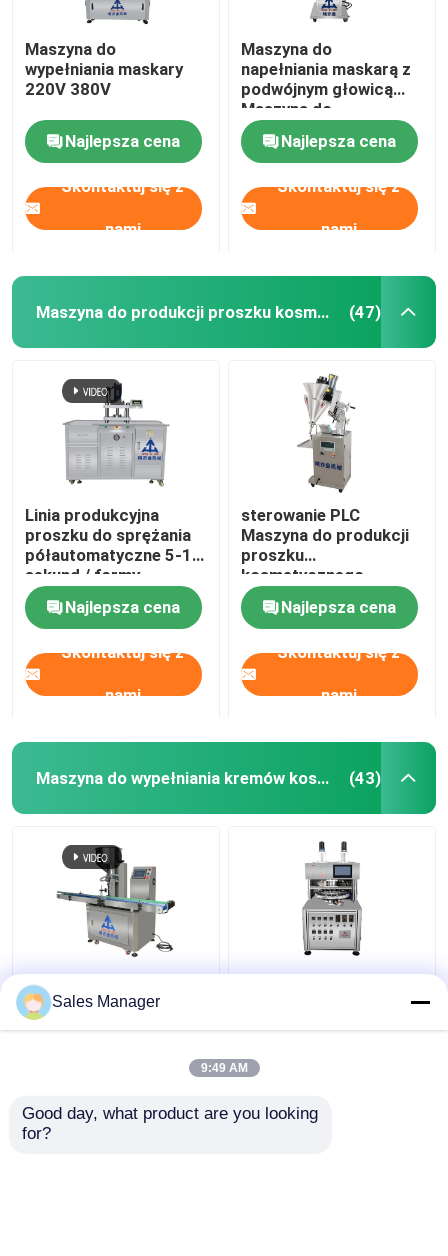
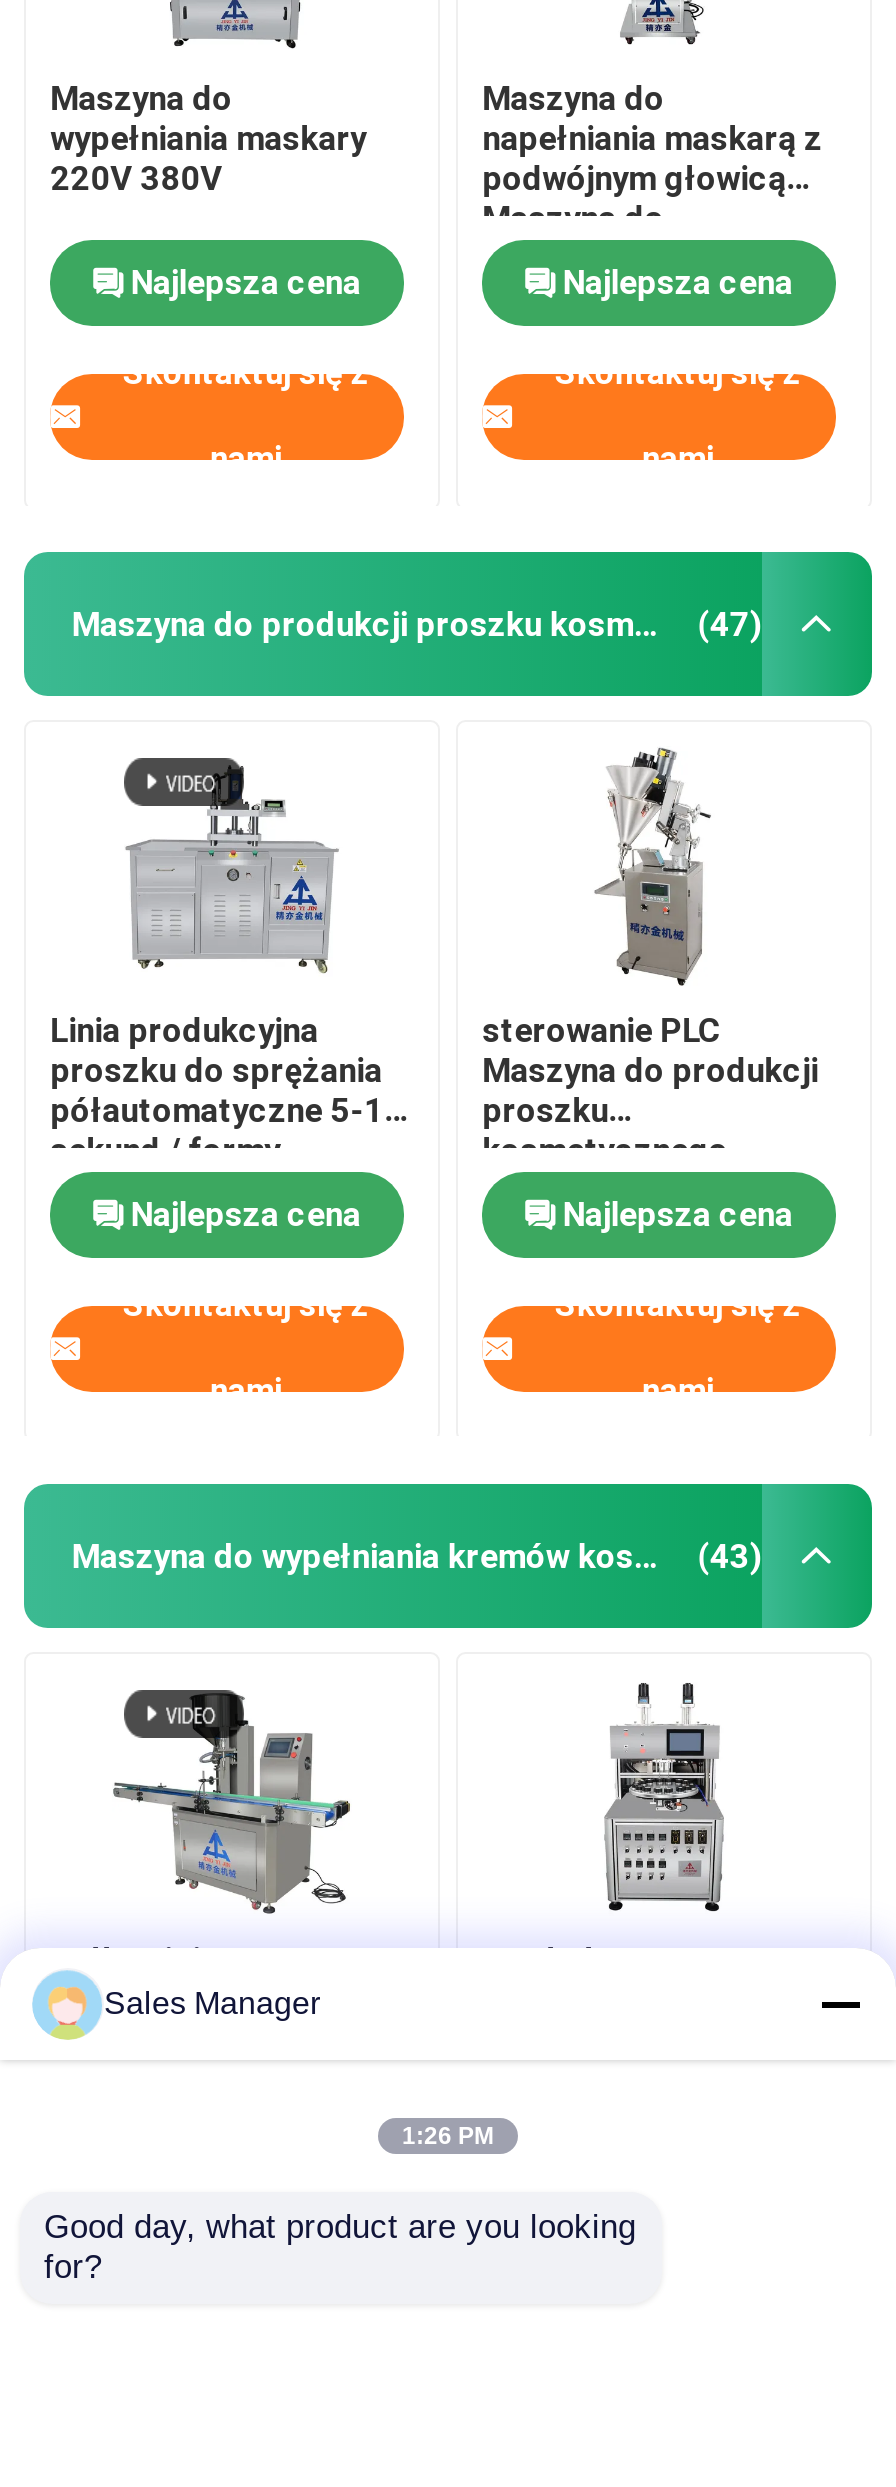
- 9:49 AM
+ 1:26 PM
